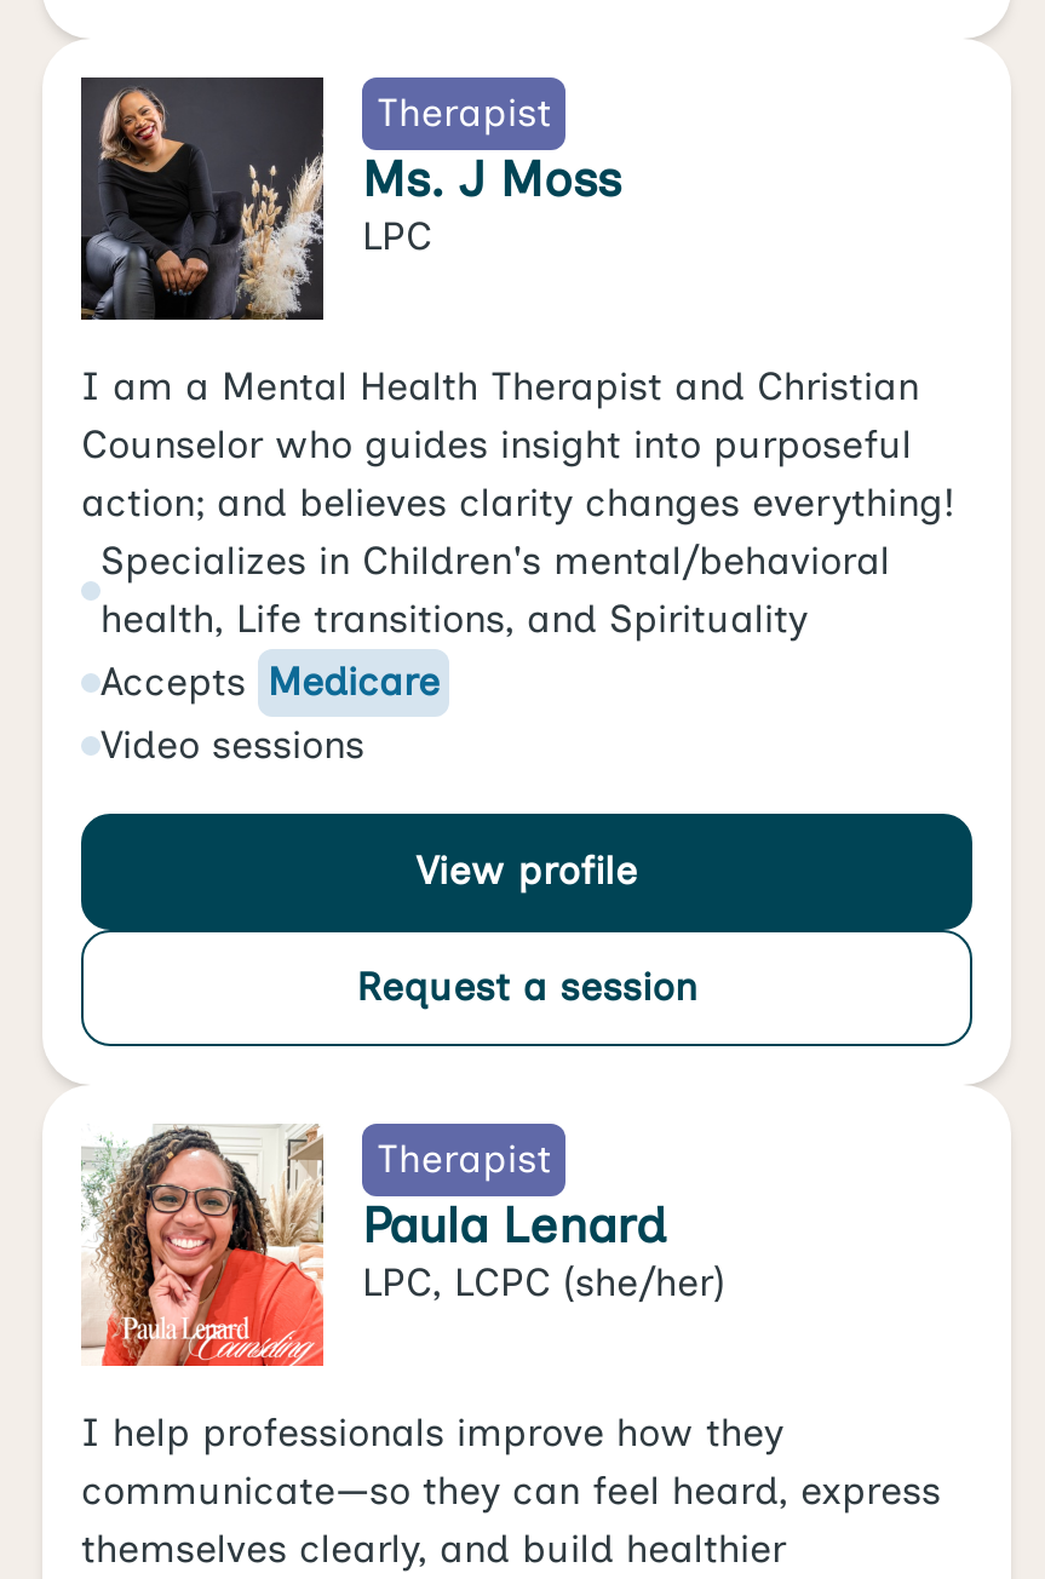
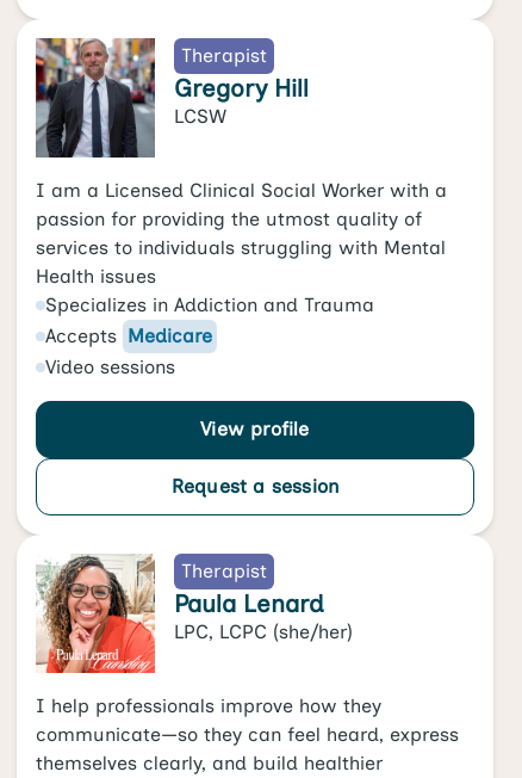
- [image]
- Ms. J Moss
- LPC
+ [image]
+ Gregory Hill
+ LCSW

- I am a Mental Health Therapist and Christian
- Counselor who guides insight into purposeful
- action; and believes clarity changes everything!
- Specializes in Children's mental/behavioral
- health, Life transitions, and Spirituality
+ I am a Licensed Clinical Social Worker with a
+ passion for providing the utmost quality of
+ services to individuals struggling with Mental
+ Health issues
+ Specializes in Addiction and Trauma
